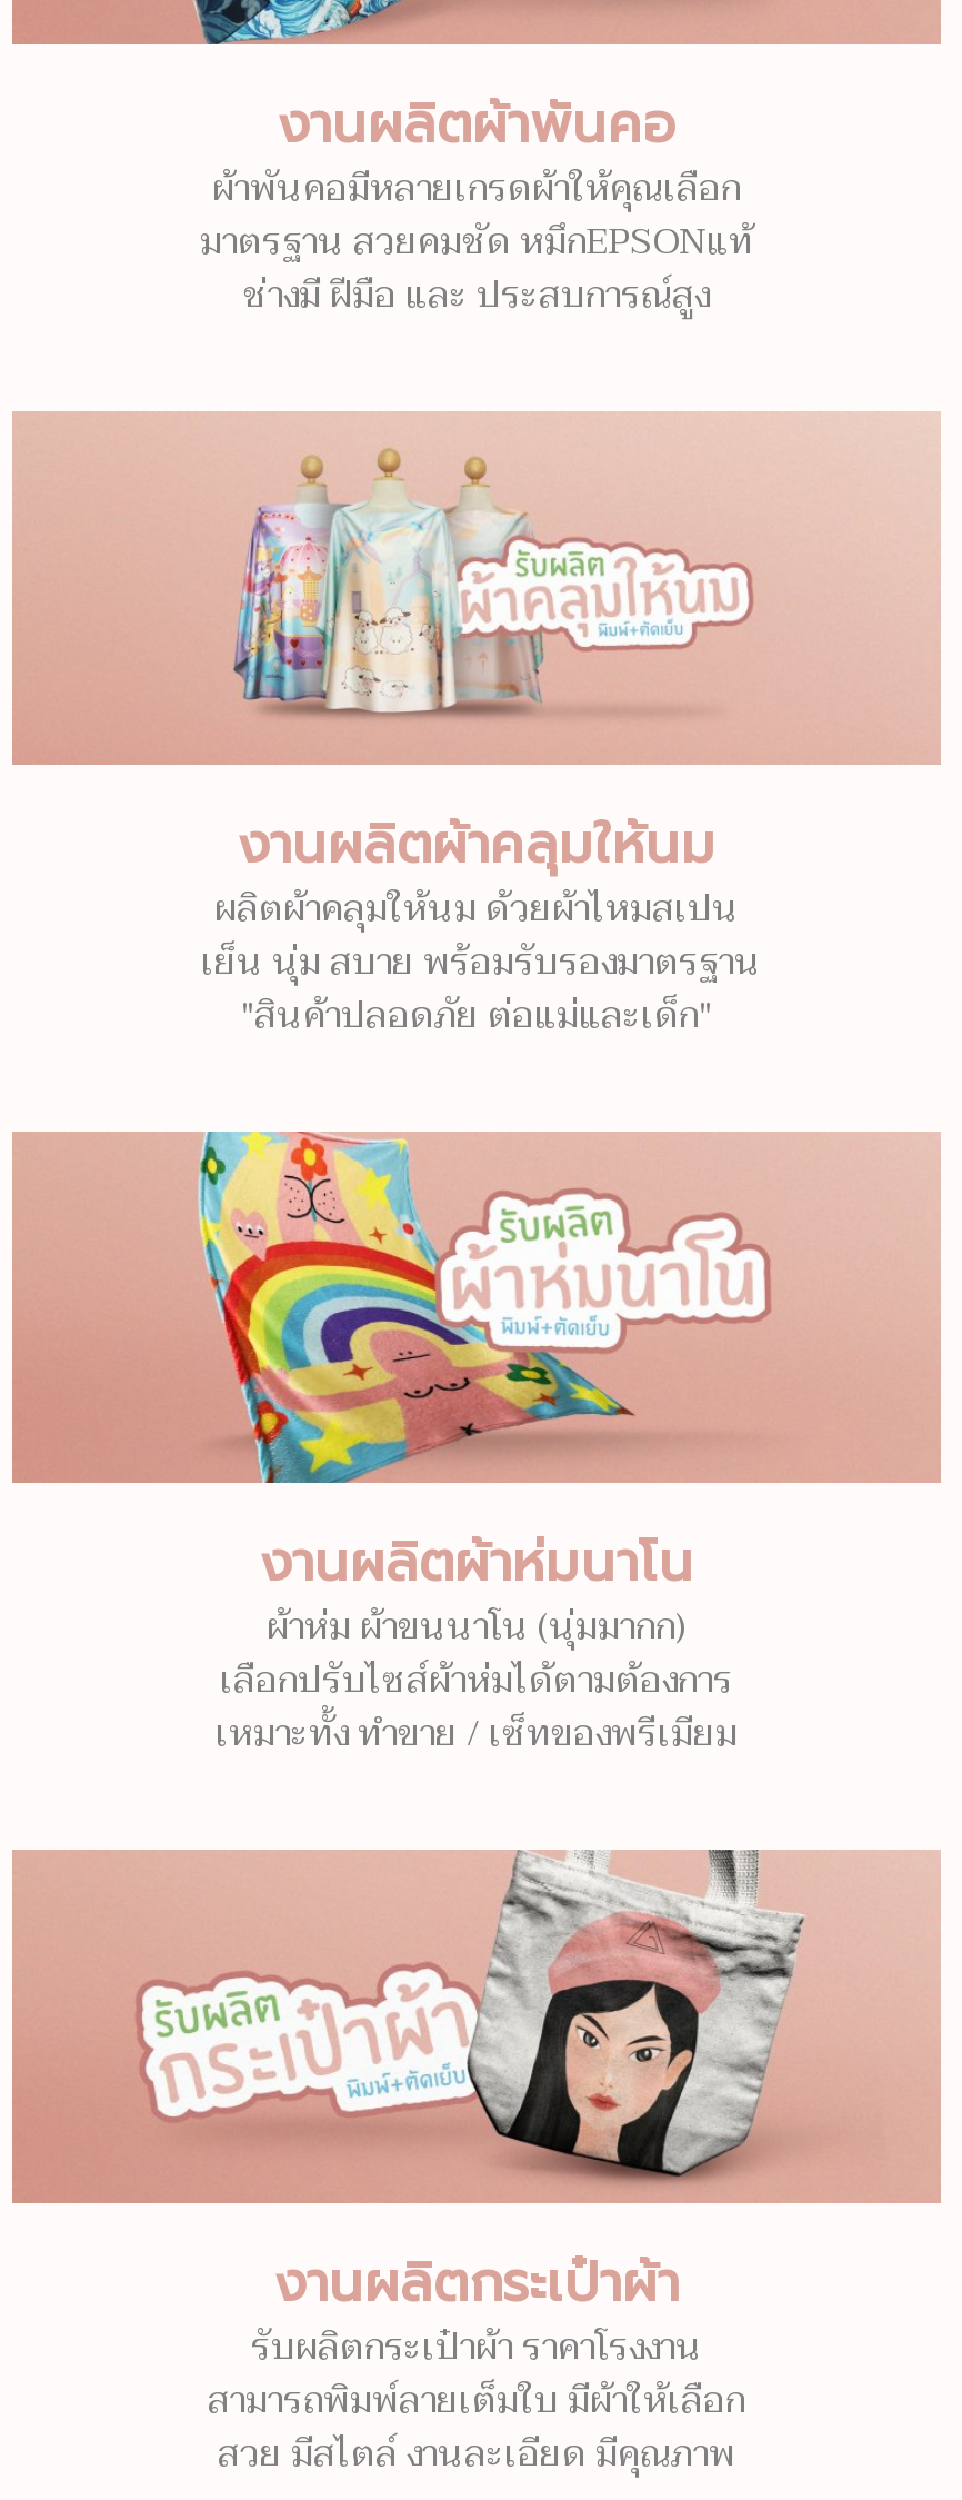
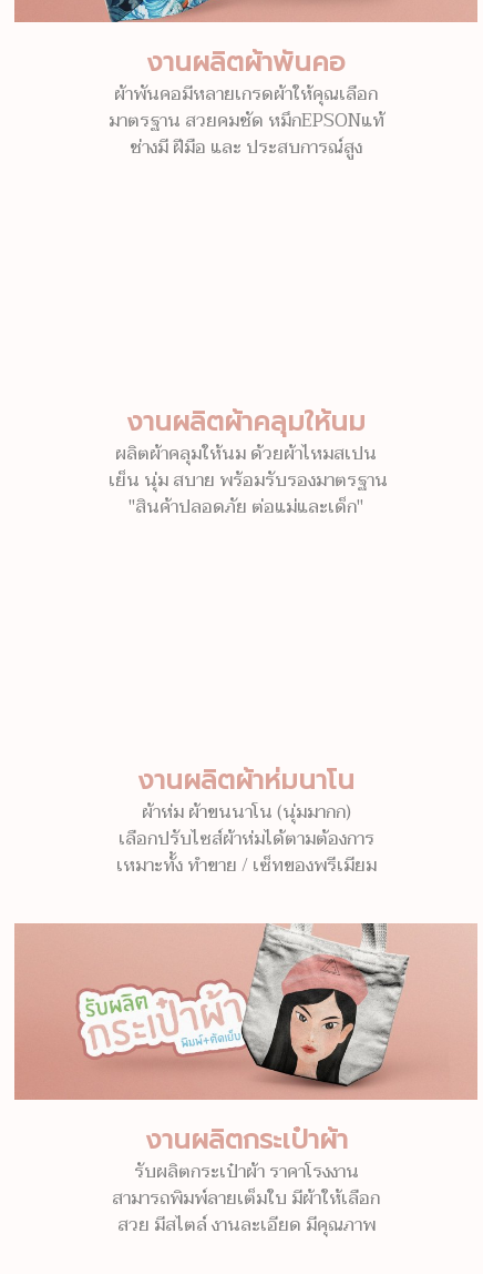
- [image]

- [image]
